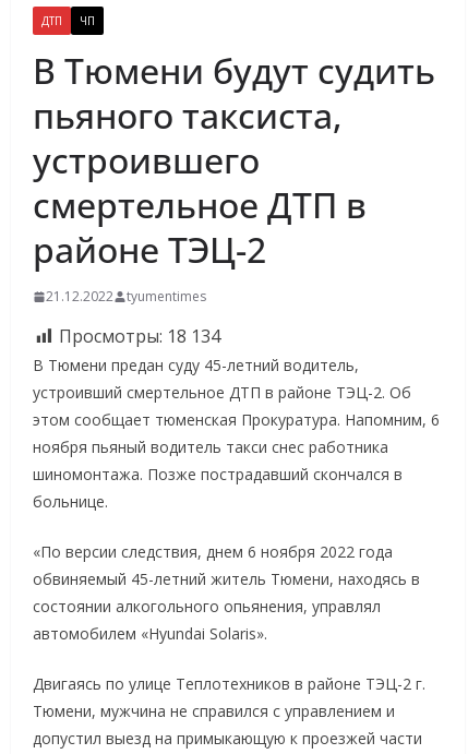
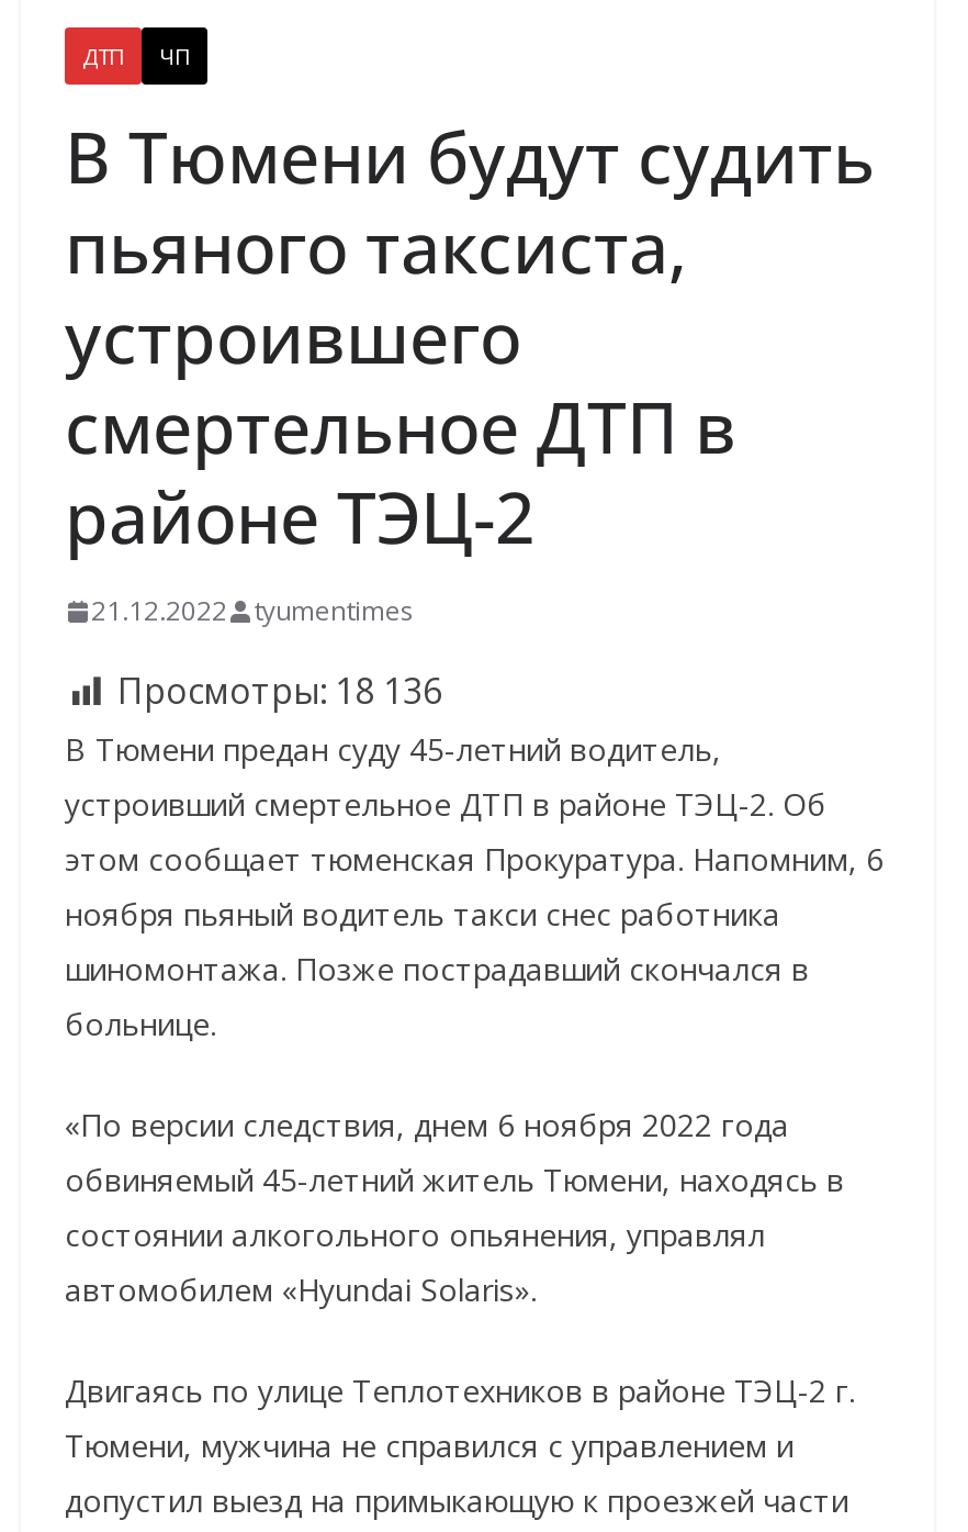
- Просмотры: 18 134
+ Просмотры: 18 136
